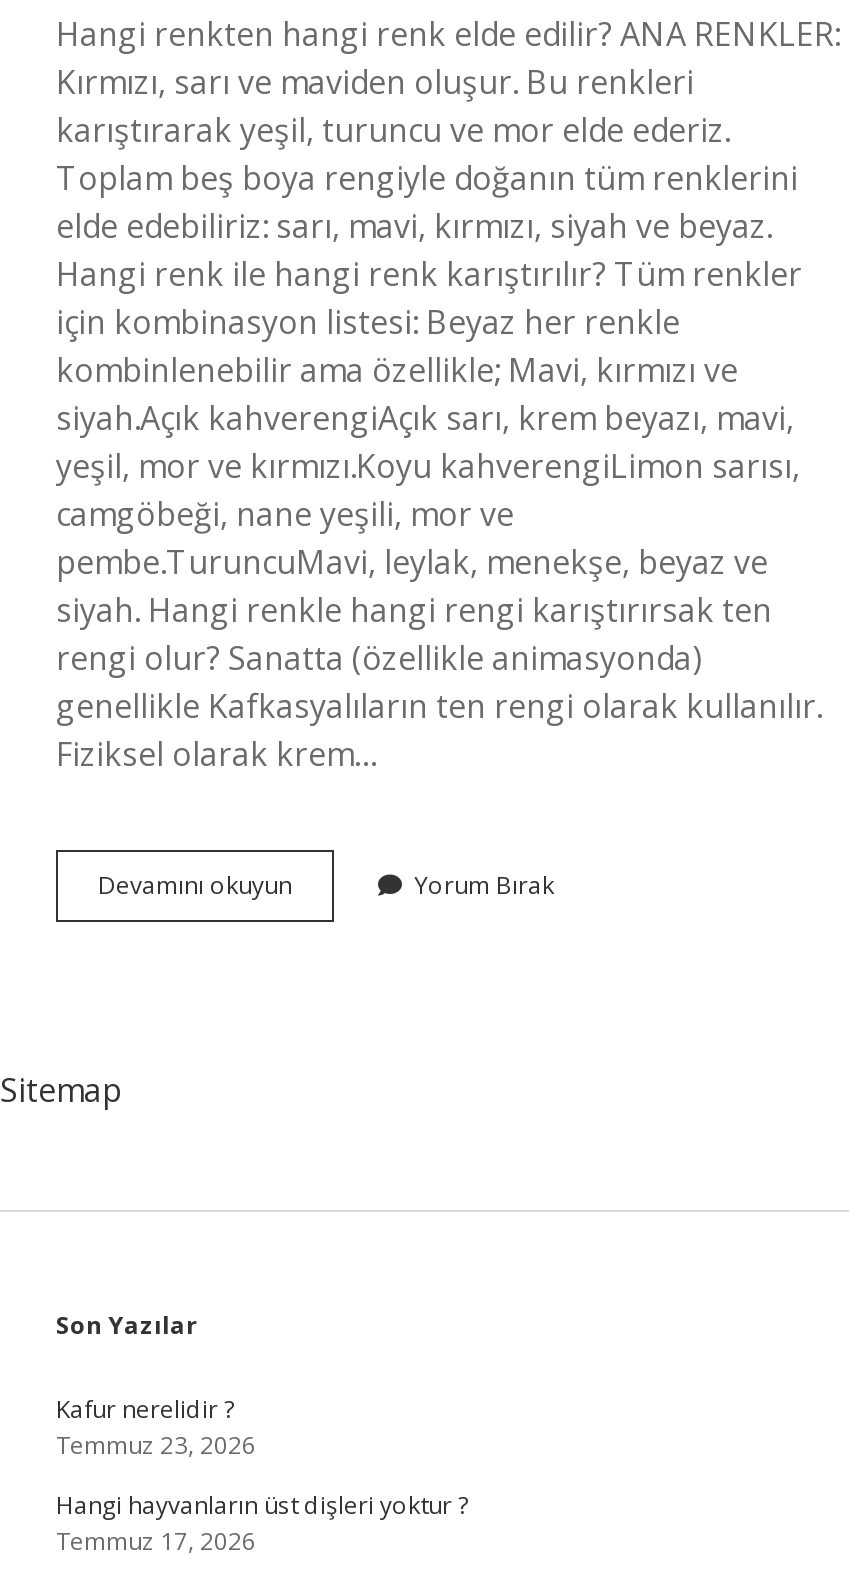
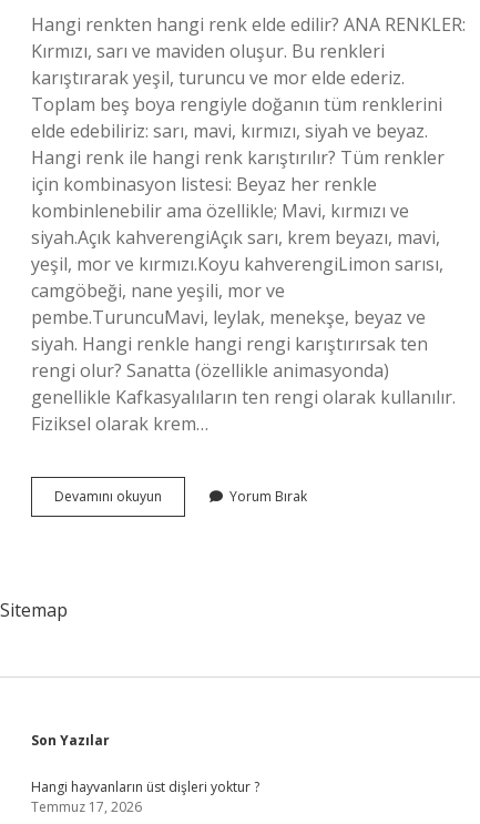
- Kafur nerelidir ?
- Temmuz 23, 2026
